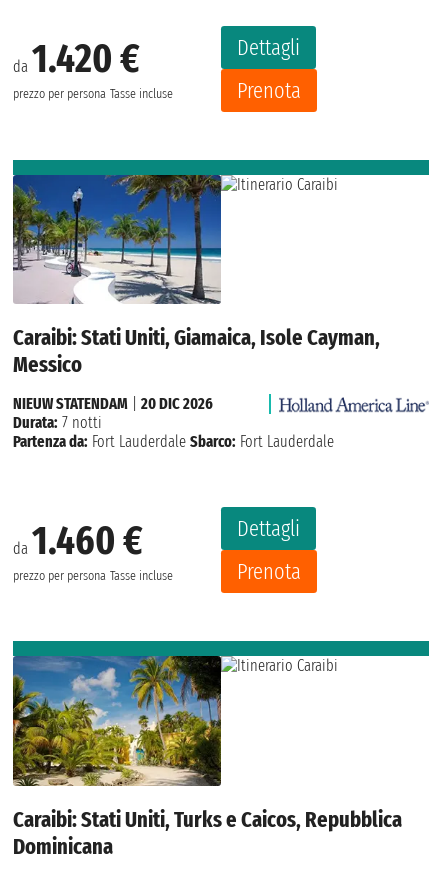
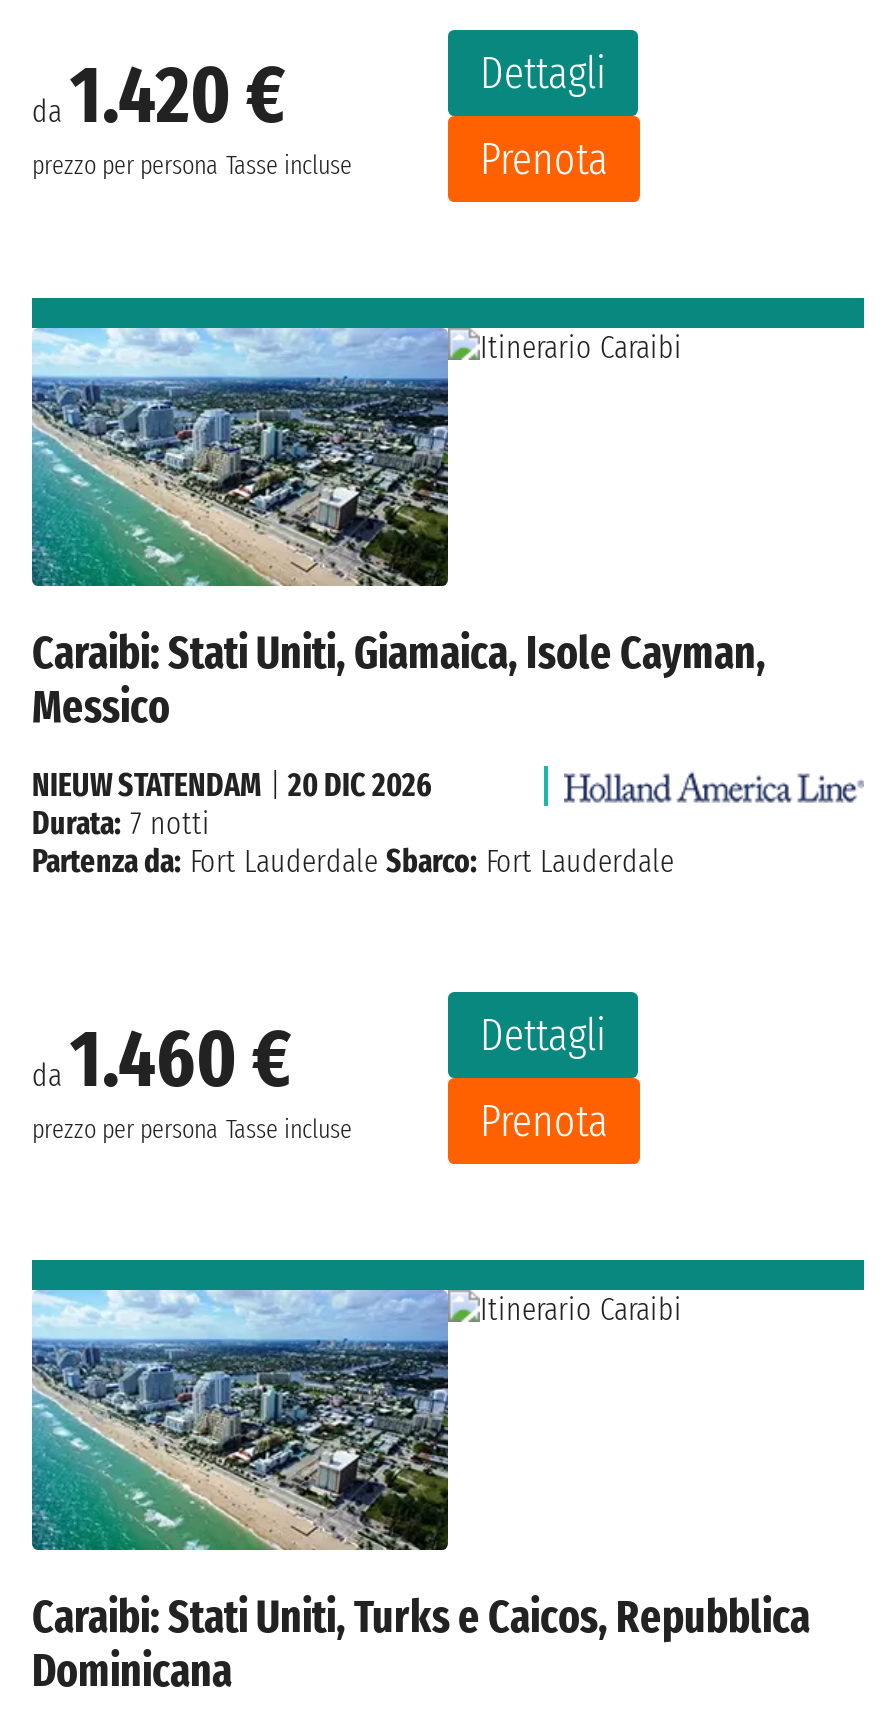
- [image]
+ [image]

- [image]
+ [image]
